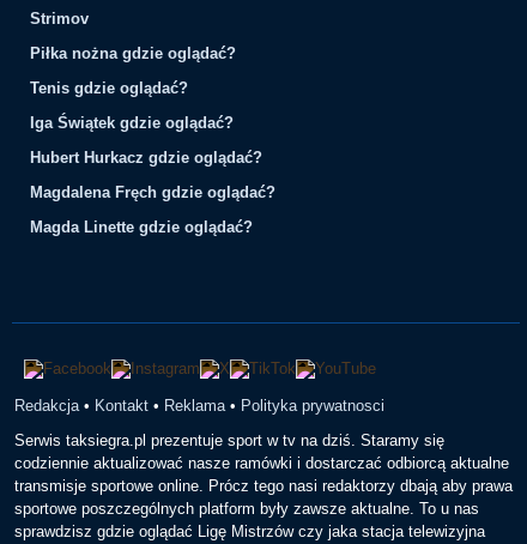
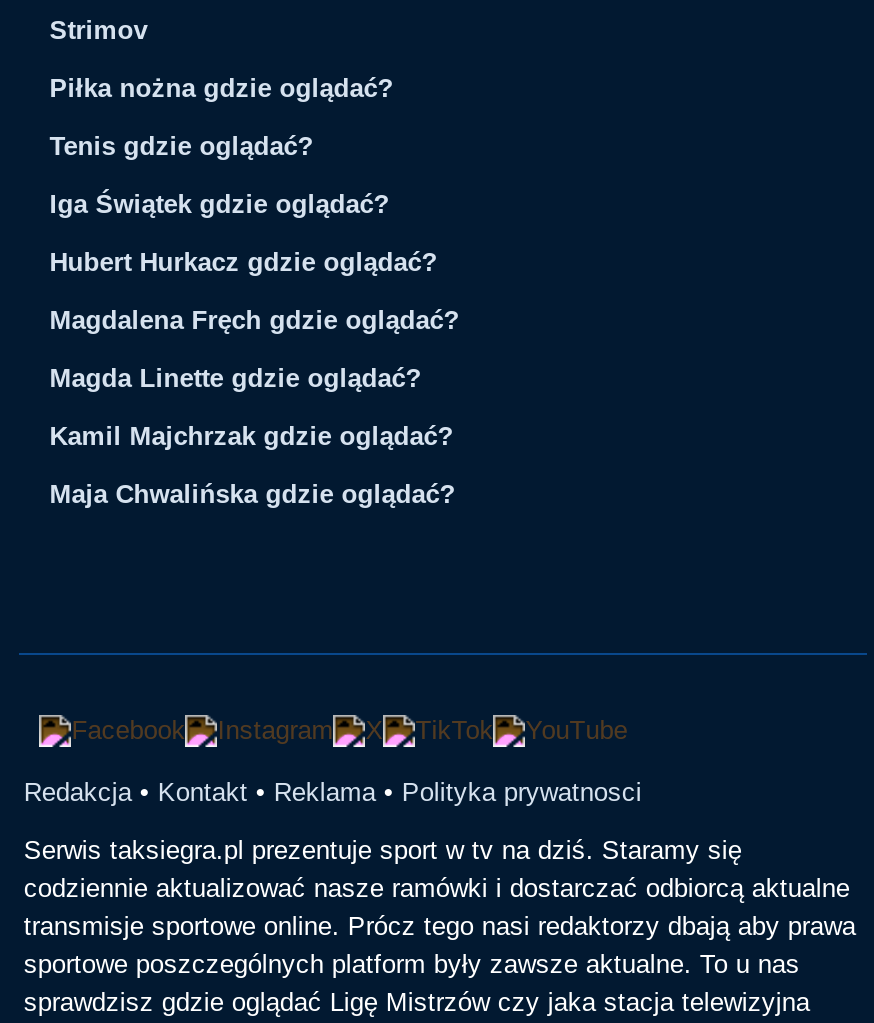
+ Kamil Majchrzak gdzie oglądać?
+ Maja Chwalińska gdzie oglądać?
